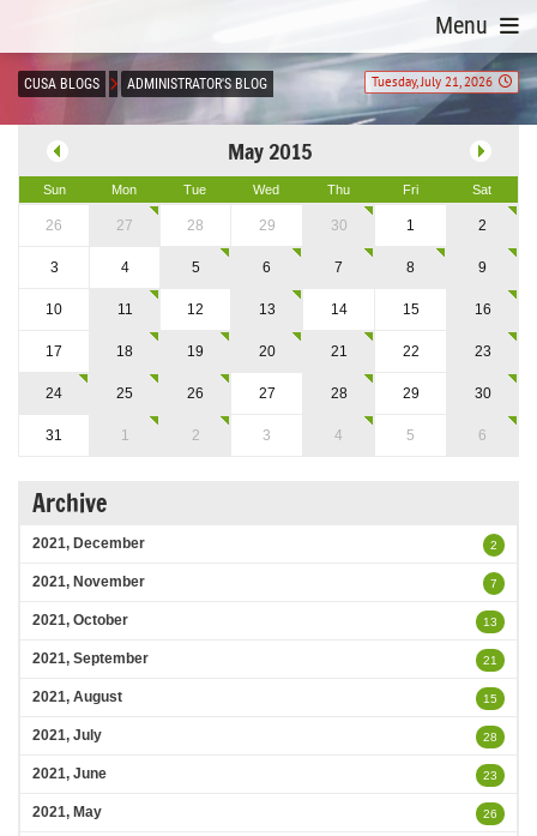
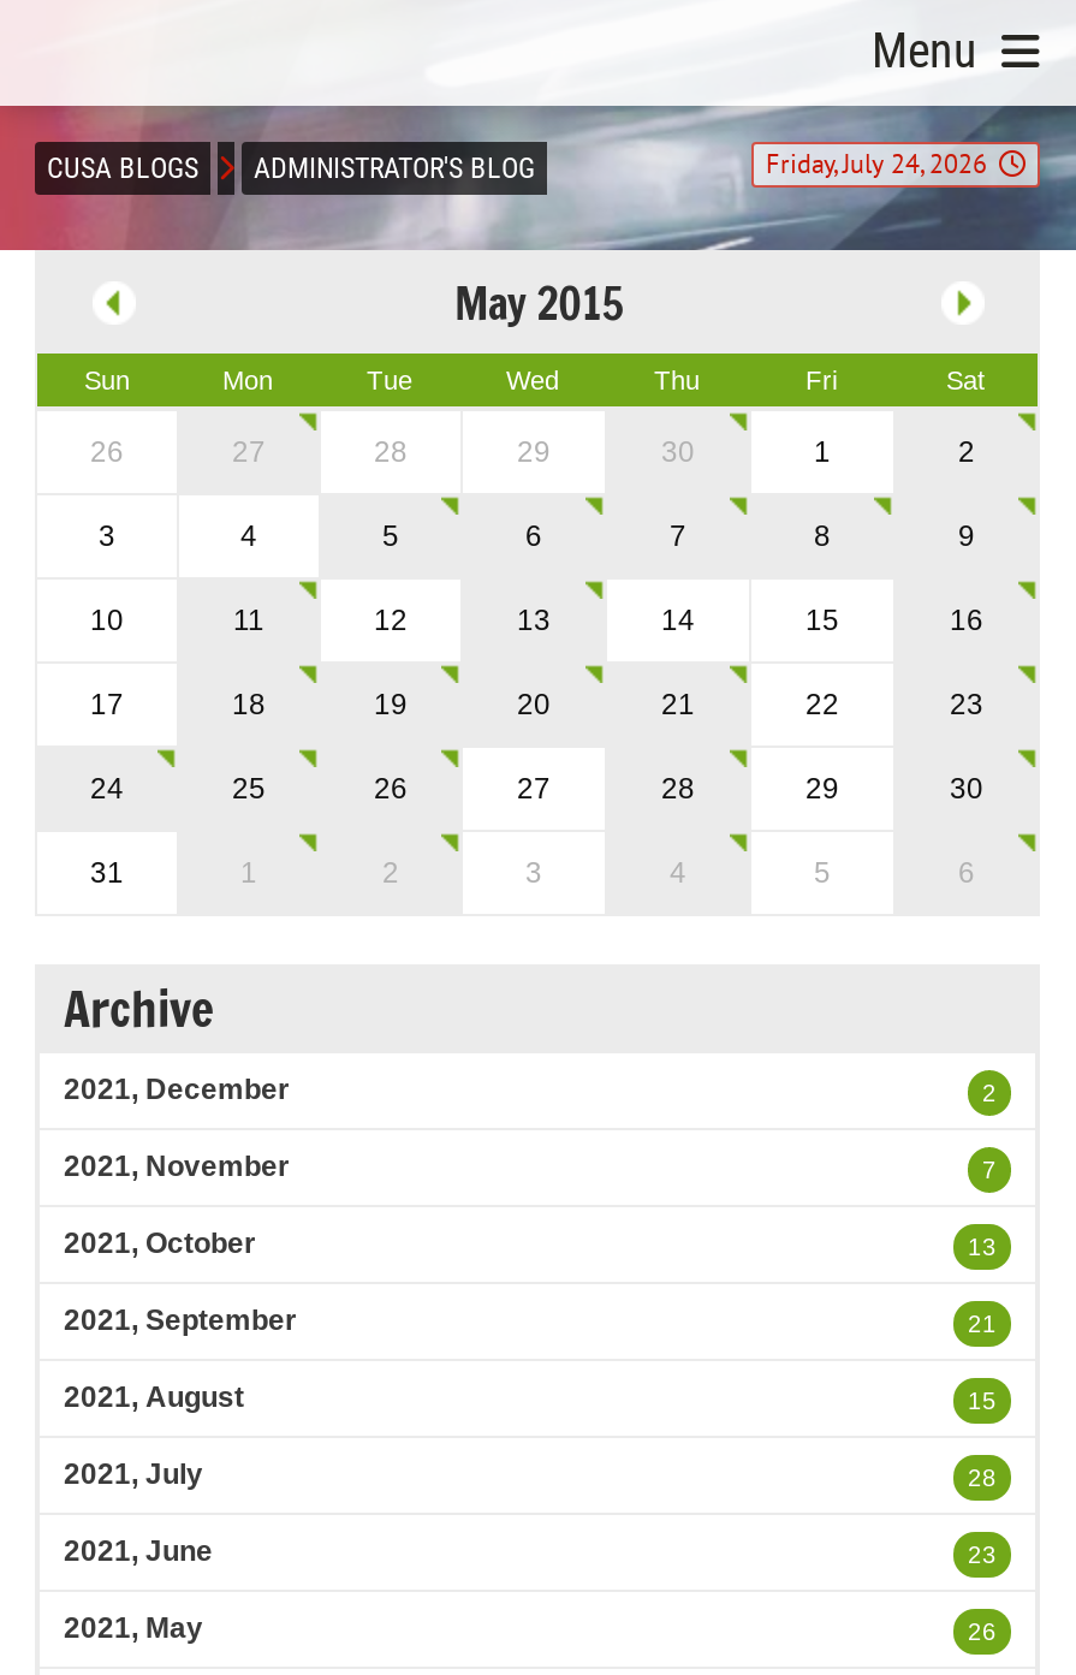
- Tuesday, July 21, 2026
+ Friday, July 24, 2026
